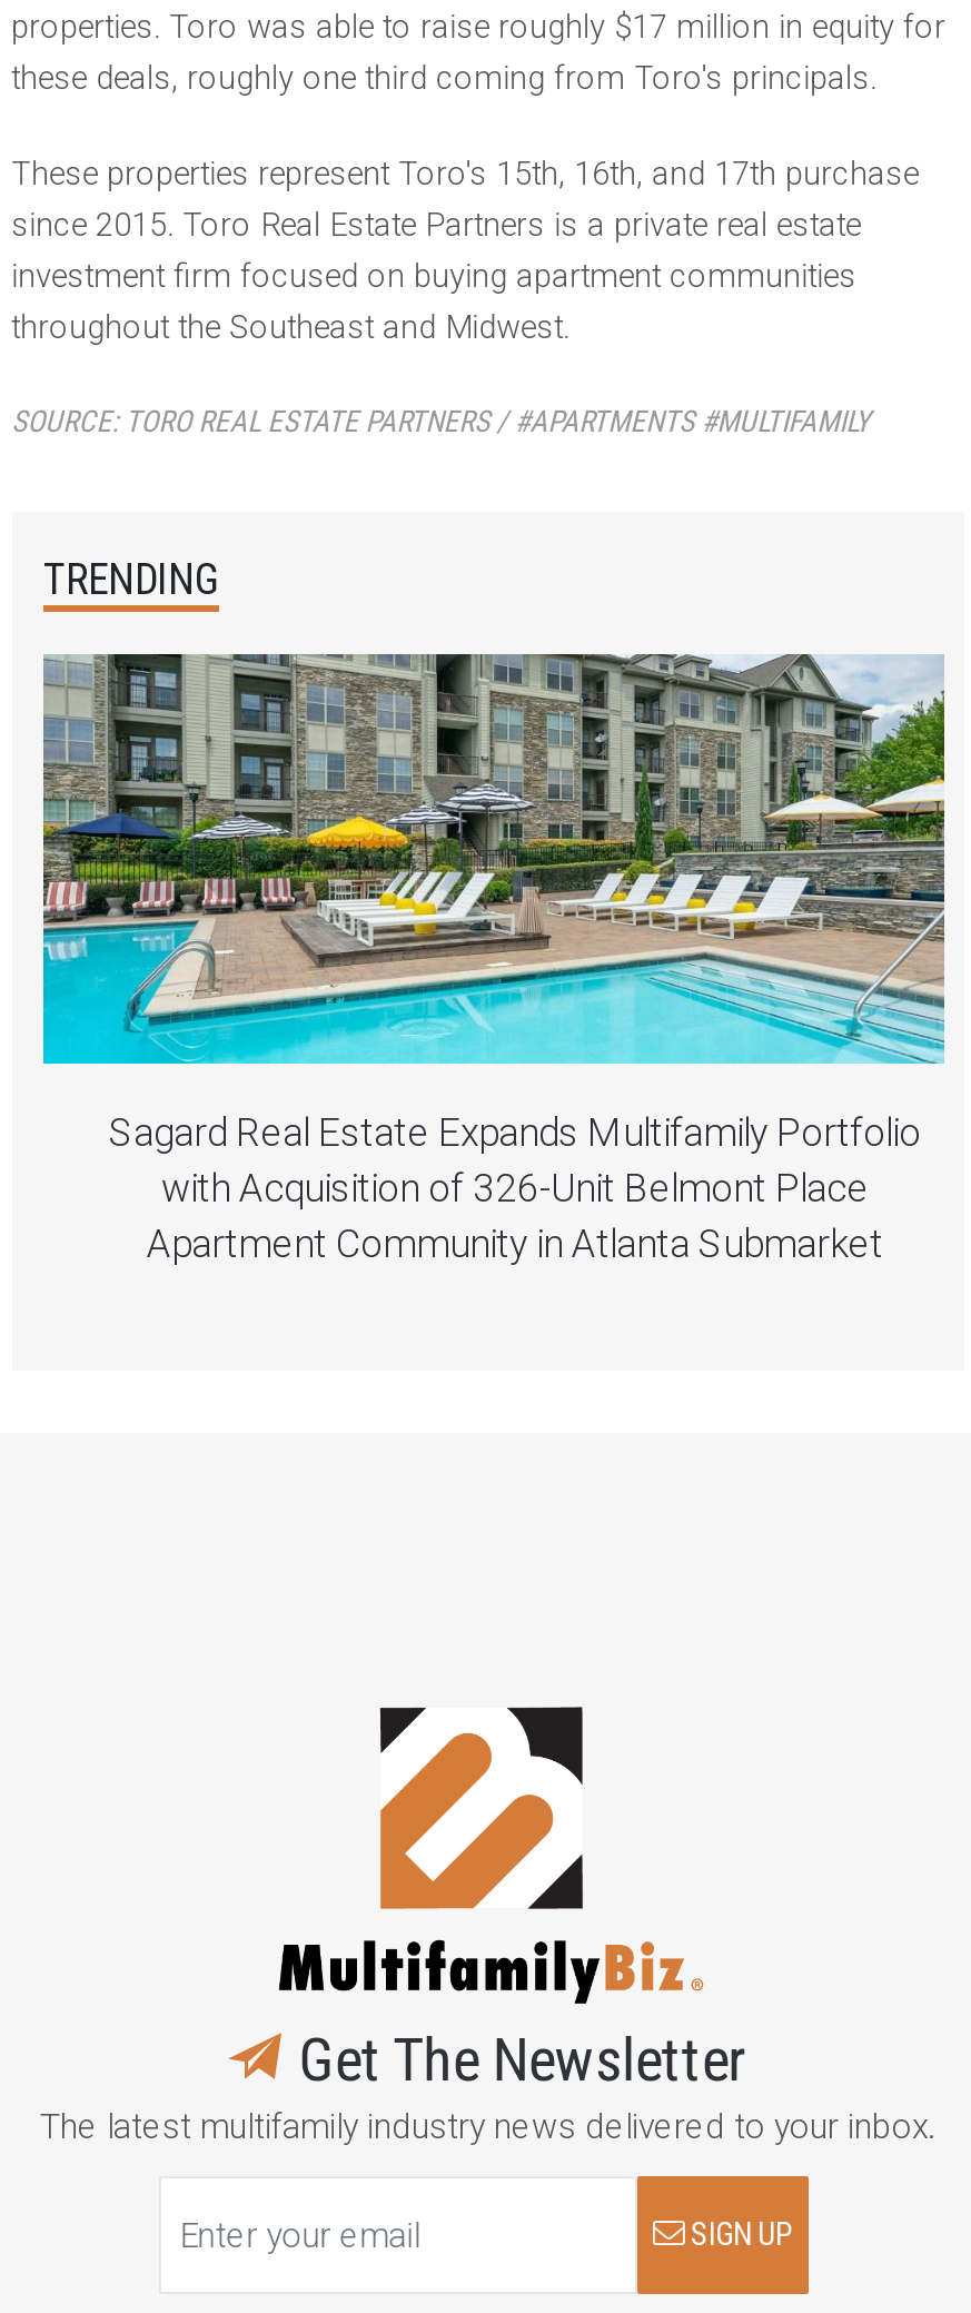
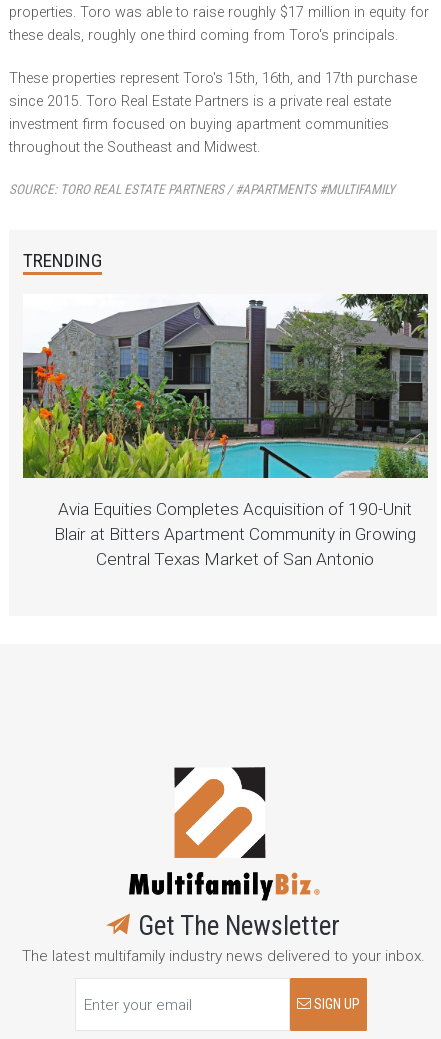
- [image]
- Sagard Real Estate Expands Multifamily Portfolio
- with Acquisition of 326-Unit Belmont Place
- Apartment Community in Atlanta Submarket
+ [image]
+ Avia Equities Completes Acquisition of 190-Unit
+ Blair at Bitters Apartment Community in Growing
+ Central Texas Market of San Antonio
